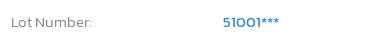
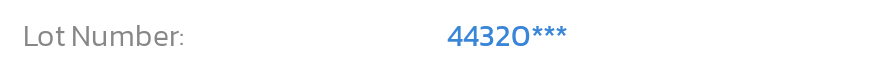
- 51001***
+ 44320***
